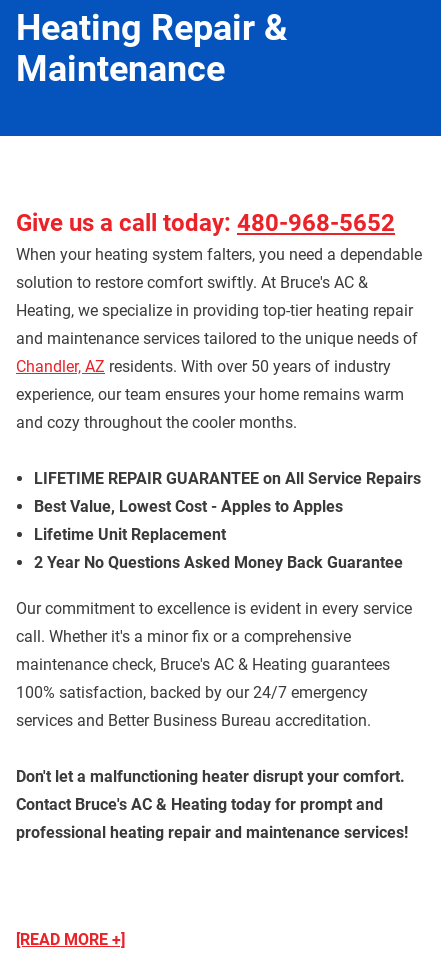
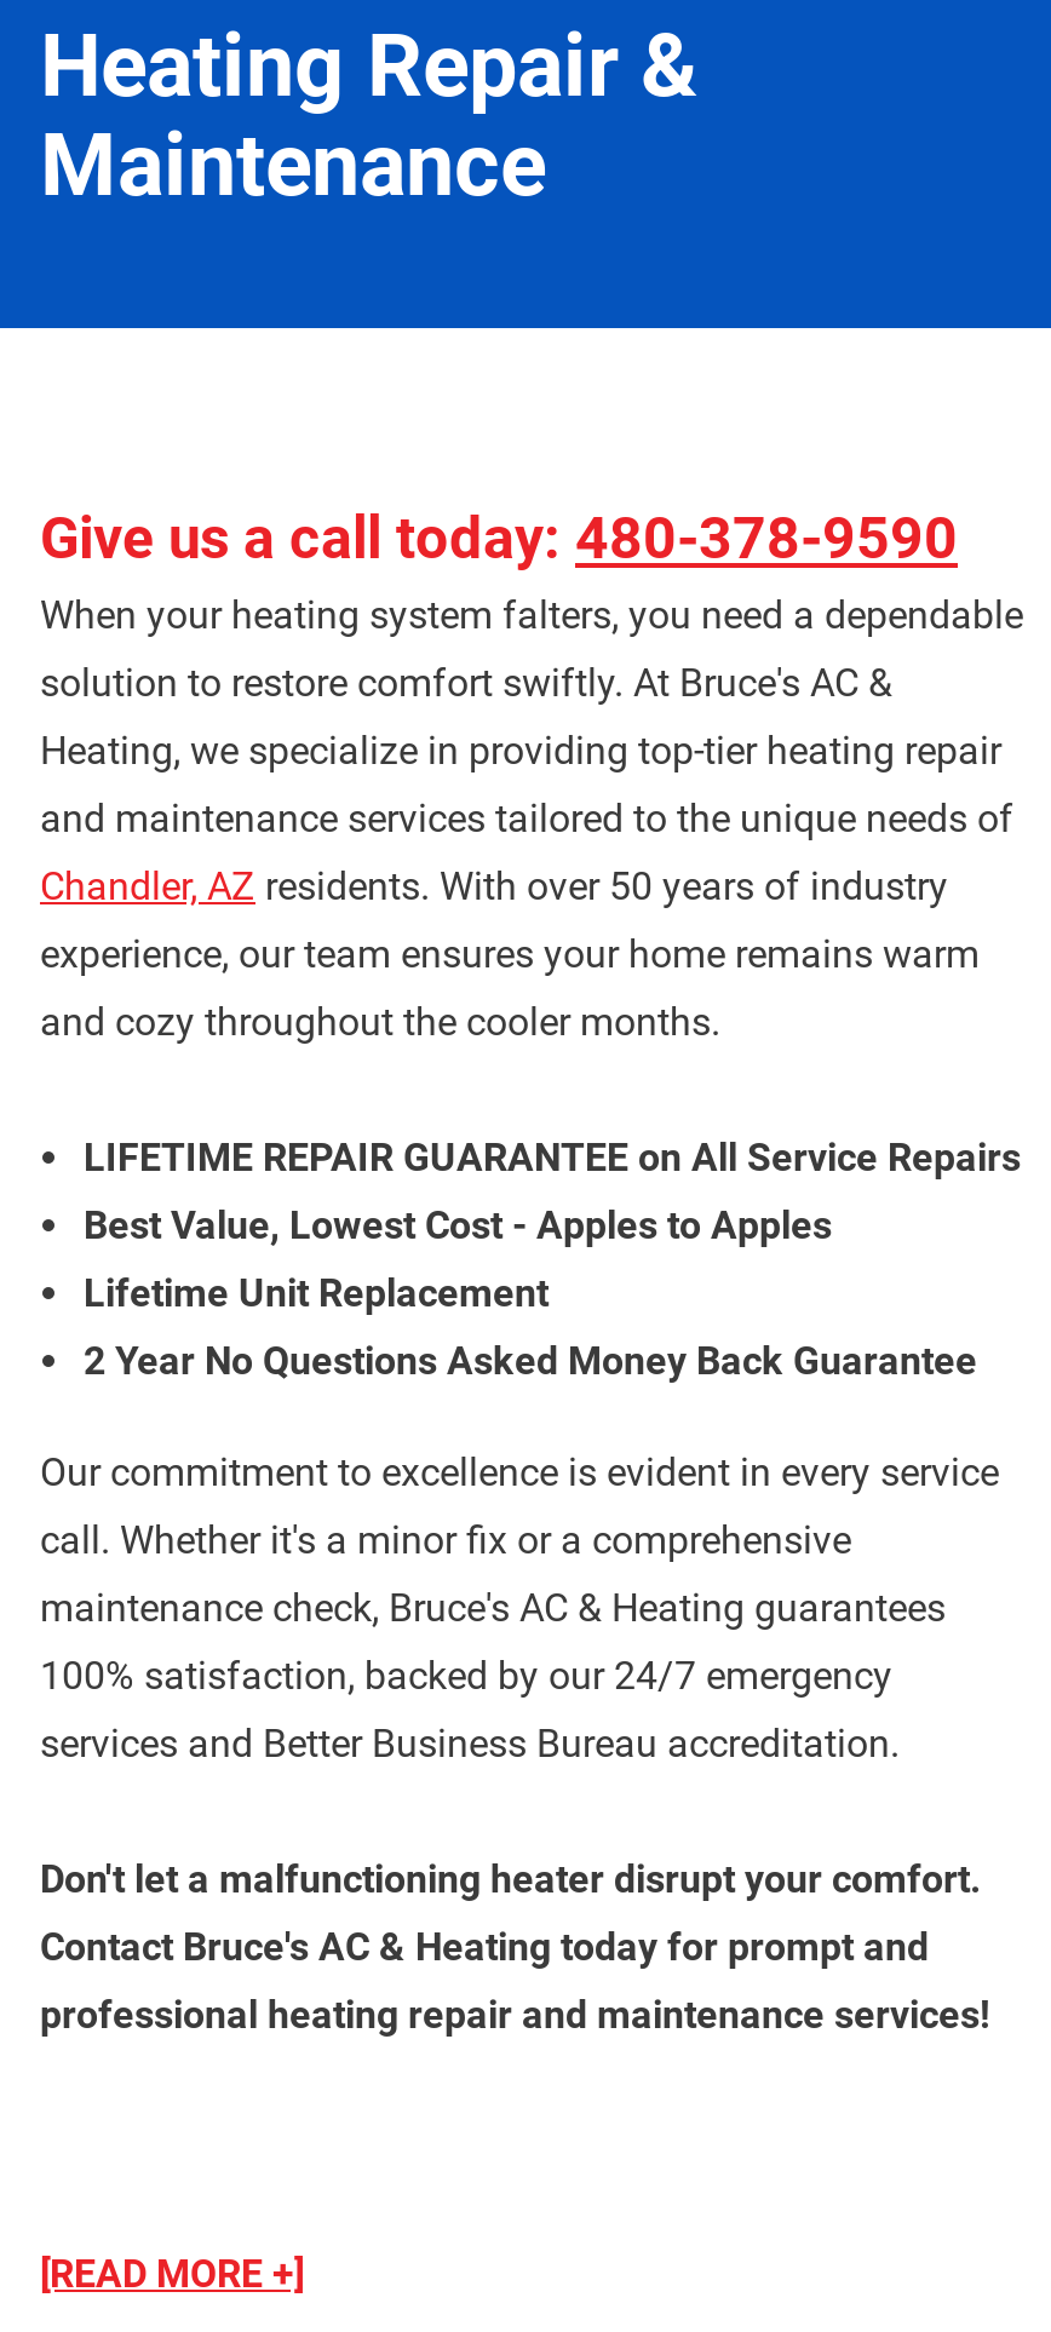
- Give us a call today: 480-968-5652
+ Give us a call today: 480-378-9590
